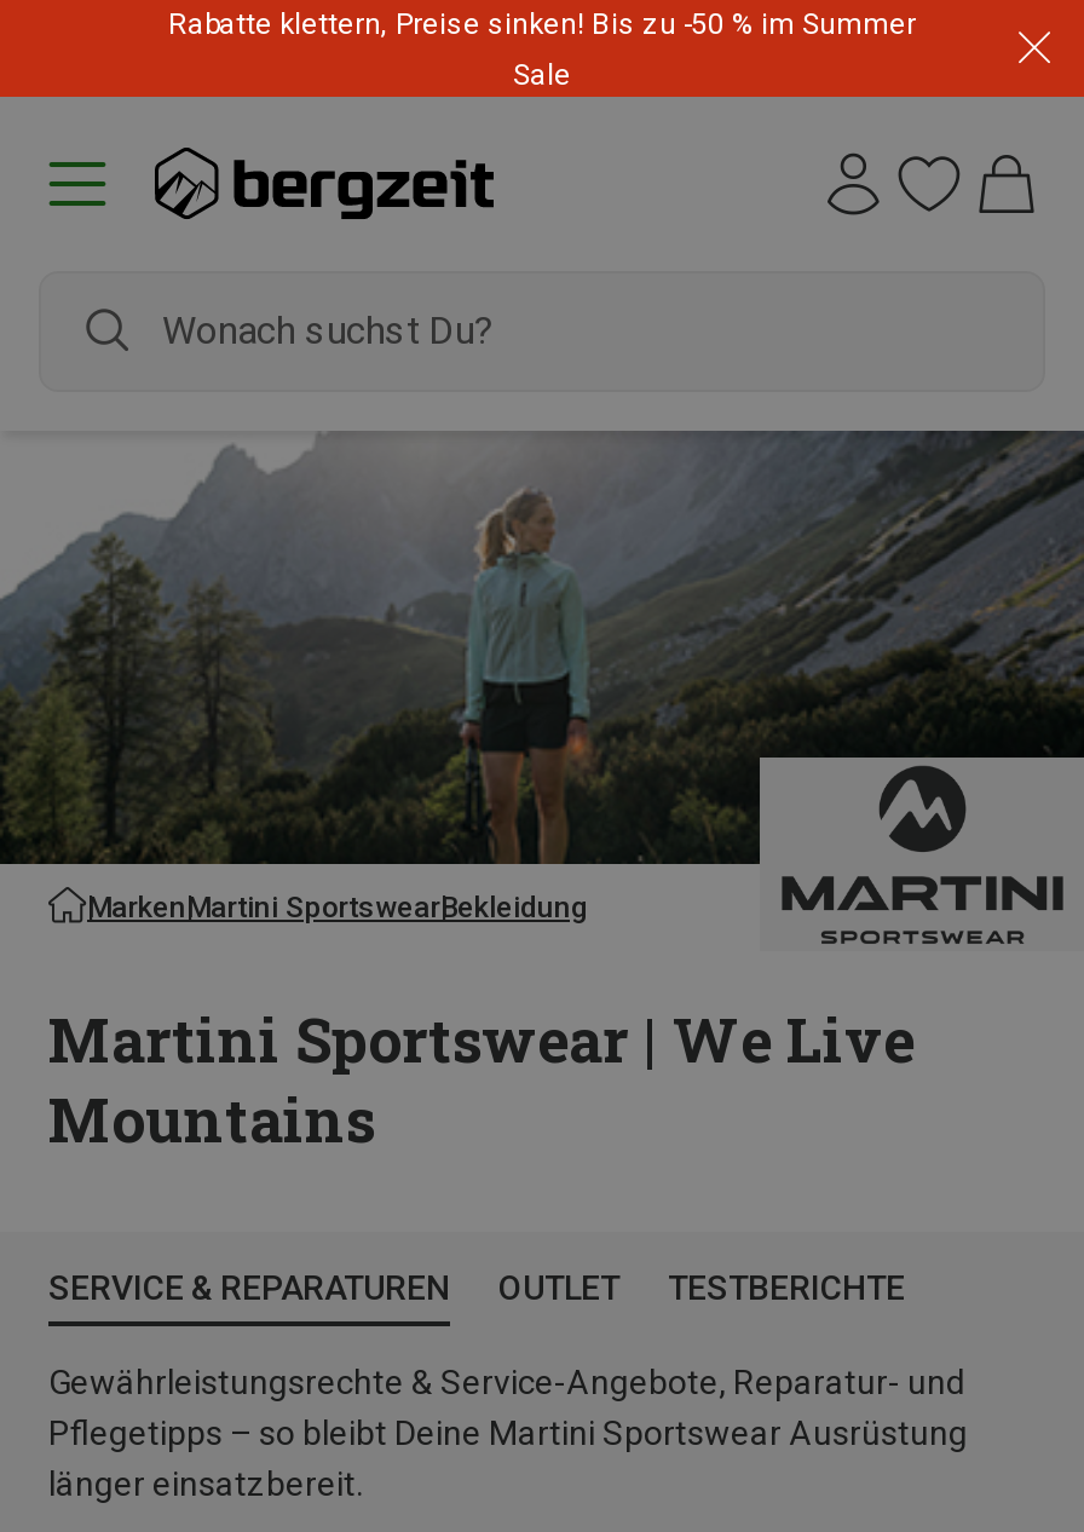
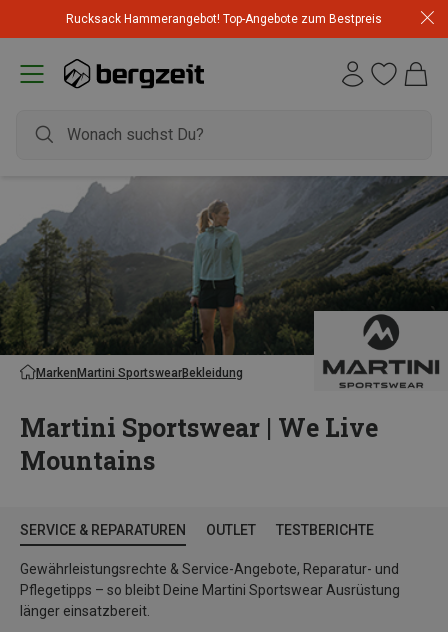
- Rabatte klettern, Preise sinken! Bis zu -50 % im Summer
- Sale
+ Rucksack Hammerangebot! Top-Angebote zum Bestpreis
